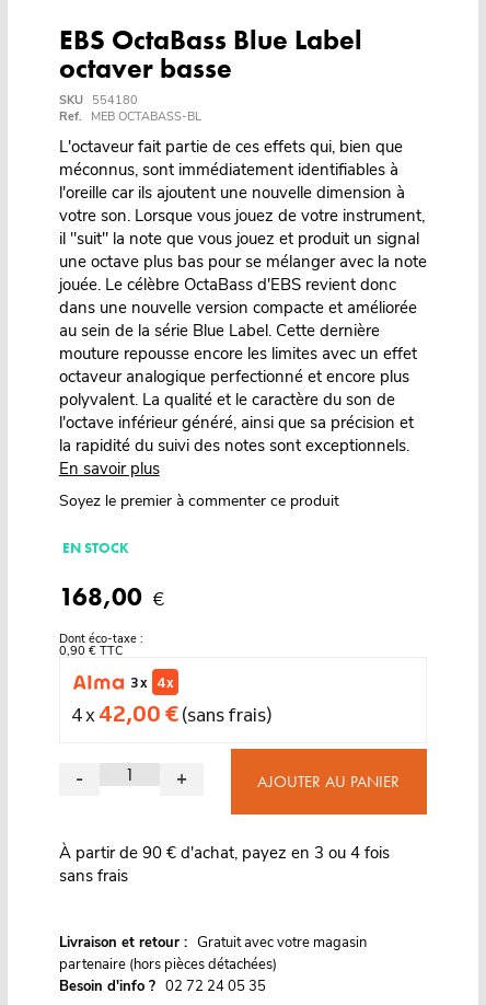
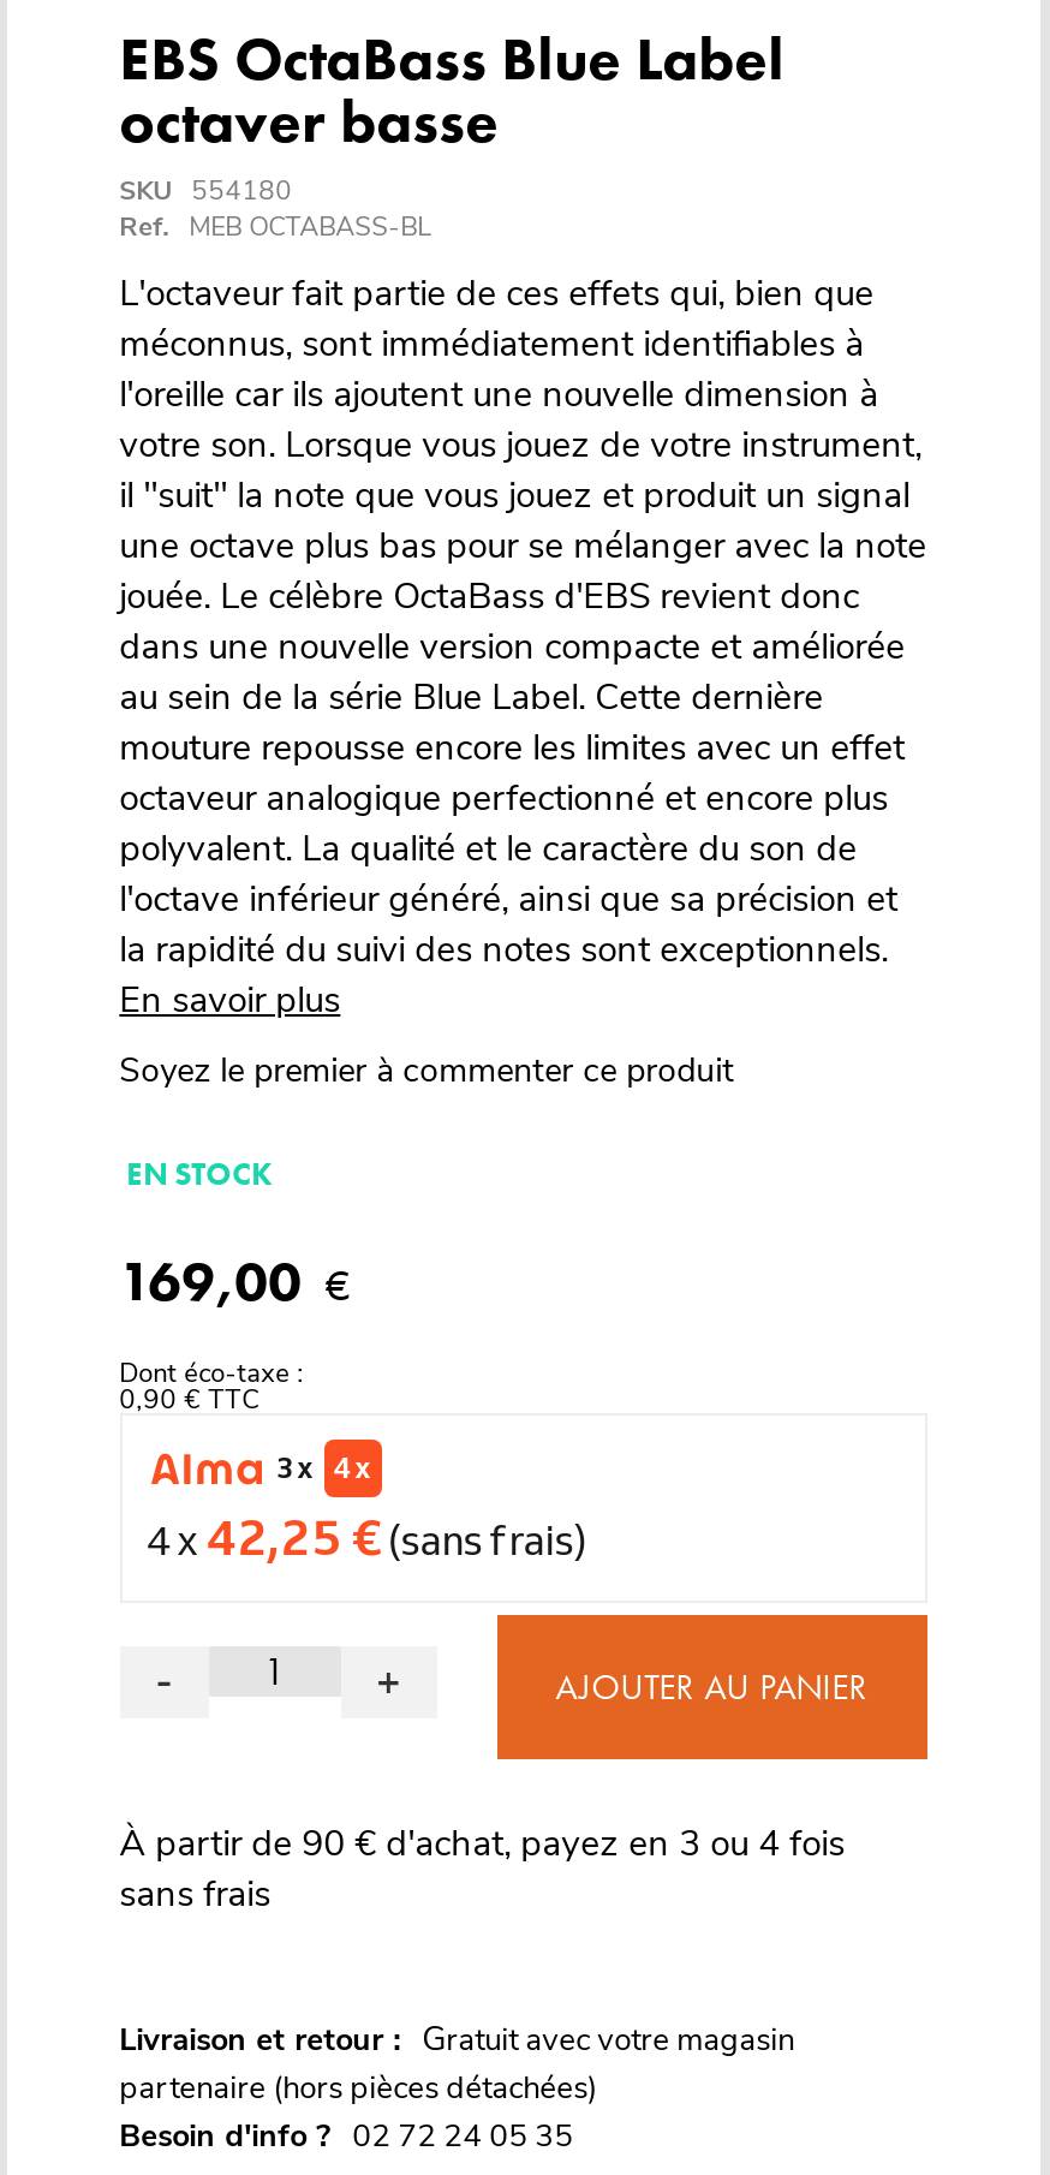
- 168,00 €
+ 169,00 €

- 4 x 42,00 €(sans frais)
+ 4 x 42,25 €(sans frais)
